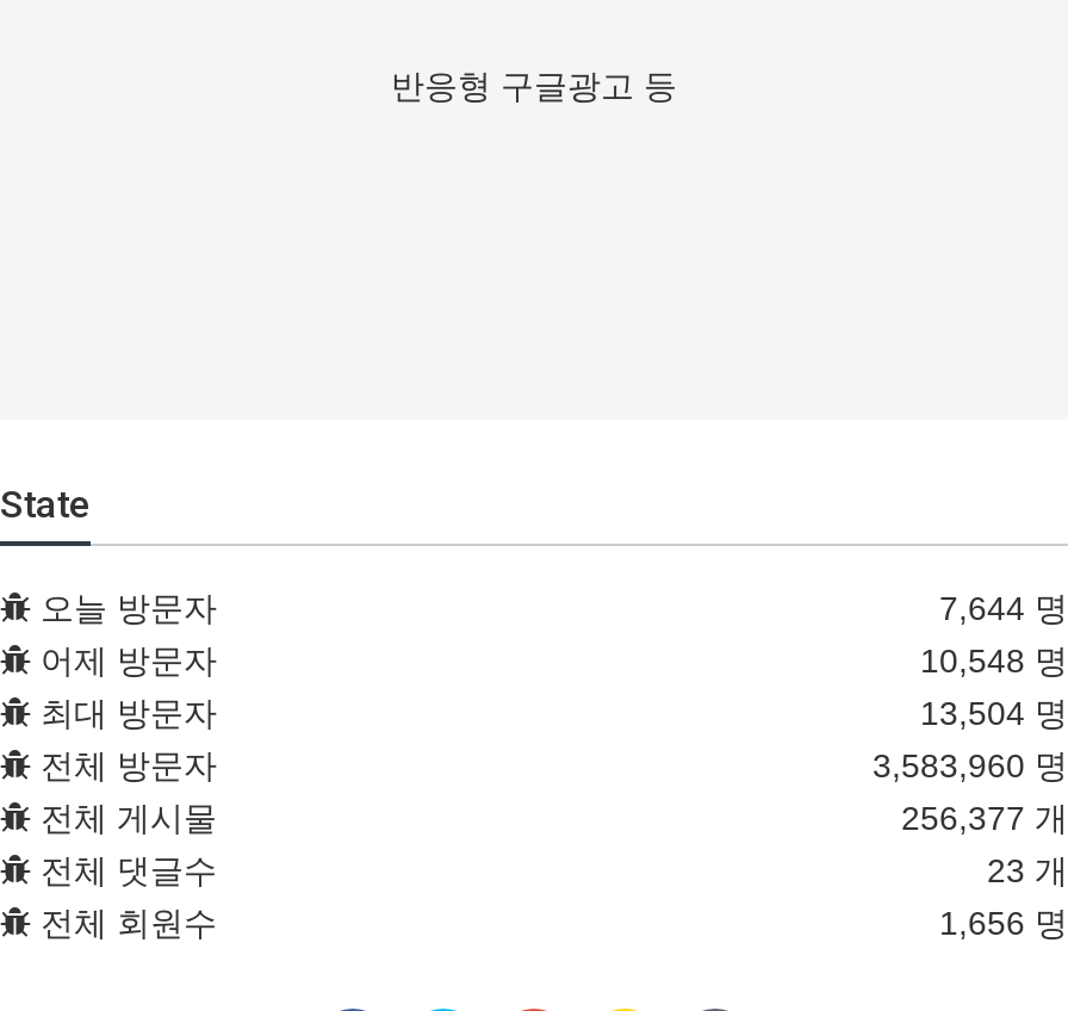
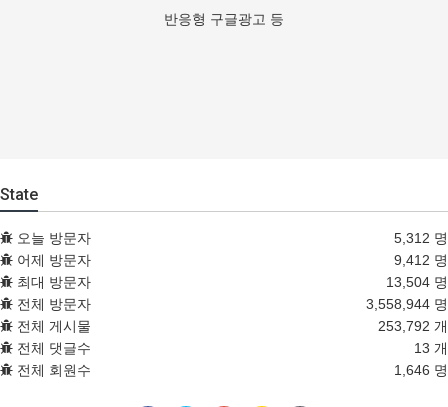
- 7,644 명
+ 5,312 명

- 10,548 명
+ 9,412 명

- 3,583,960 명
+ 3,558,944 명

- 256,377 개
+ 253,792 개

- 23 개
+ 13 개

- 1,656 명
+ 1,646 명
